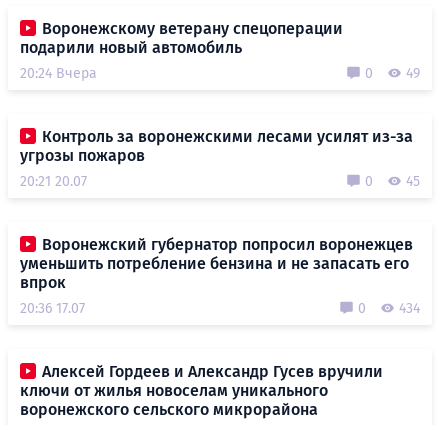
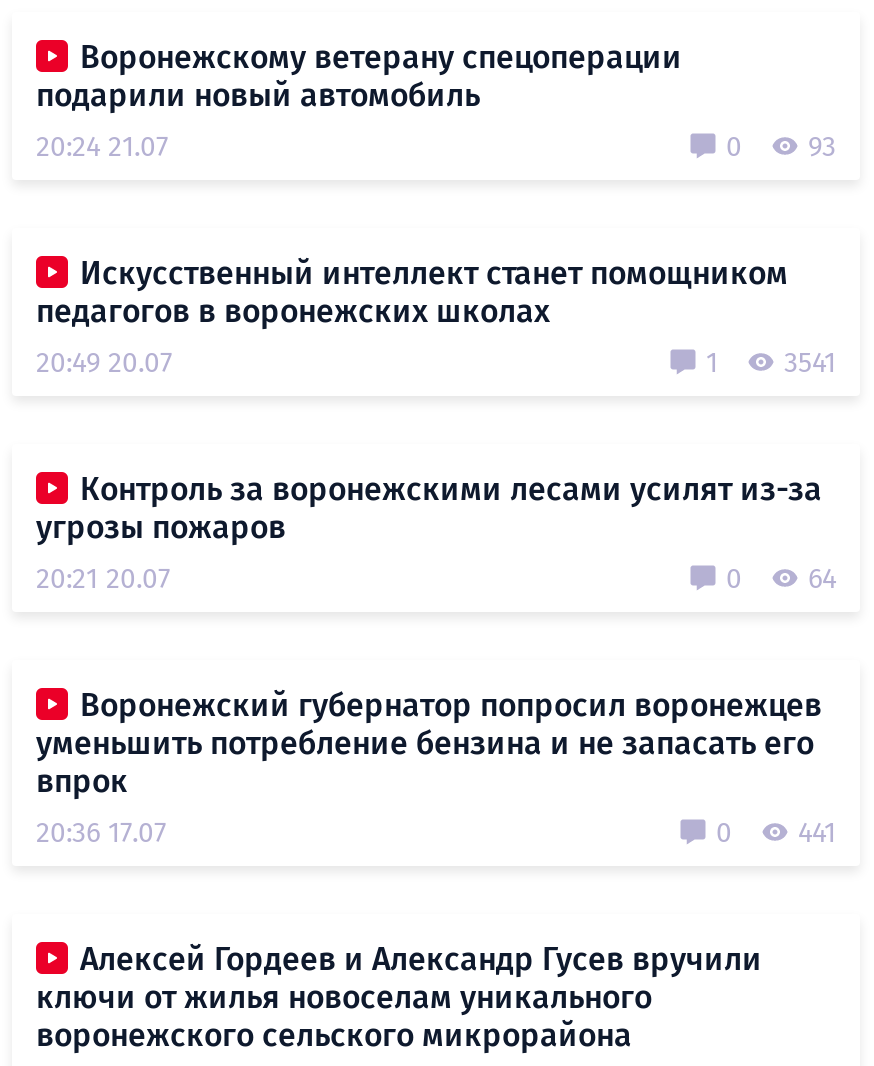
- 20:24 Вчера
+ 20:24 21.07

- 49
+ 93
+ Искусственный интеллект станет помощником
+ педагогов в воронежских школах
+ 20:49 20.07
+ 1
+ 3541

- 0 45
+ 0 64

- 0 434
+ 0 441
